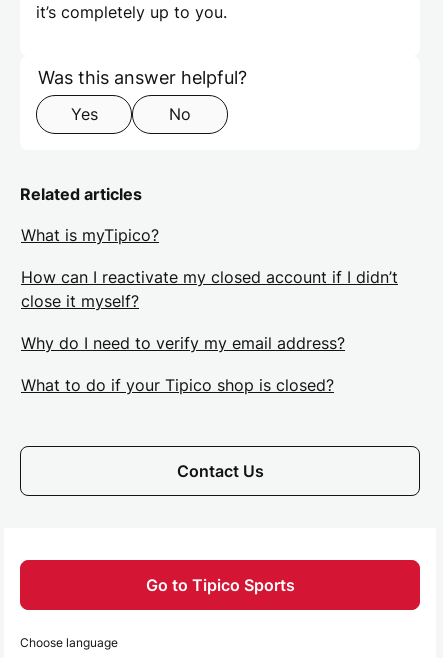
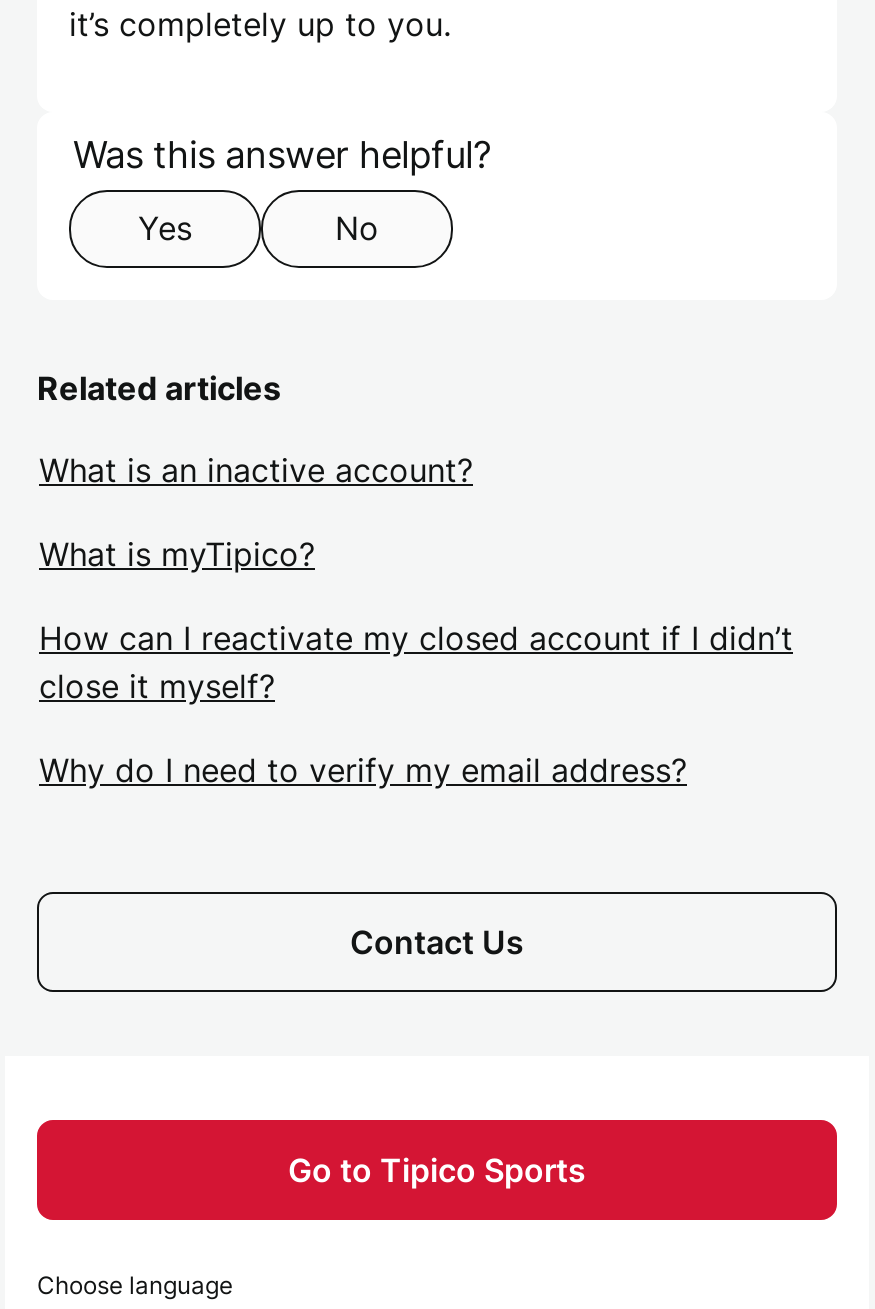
+ What is an inactive account?

moved down: What is myTipico? | How can I reactivate my closed account if I didn’t | close it myself? | Why do I need to verify my email address?

- What to do if your Tipico shop is closed?
